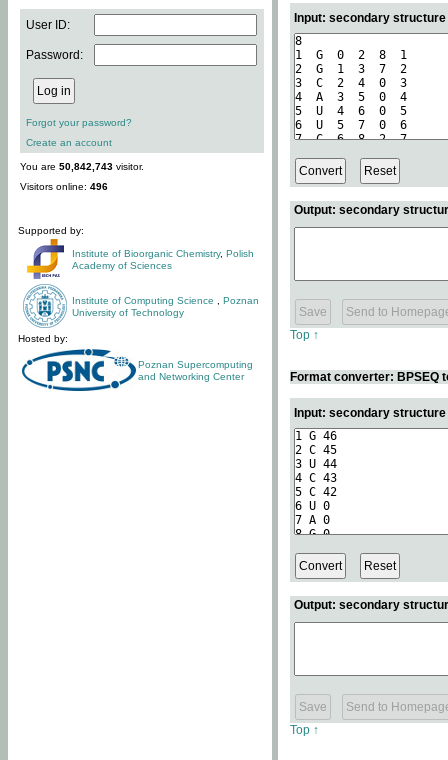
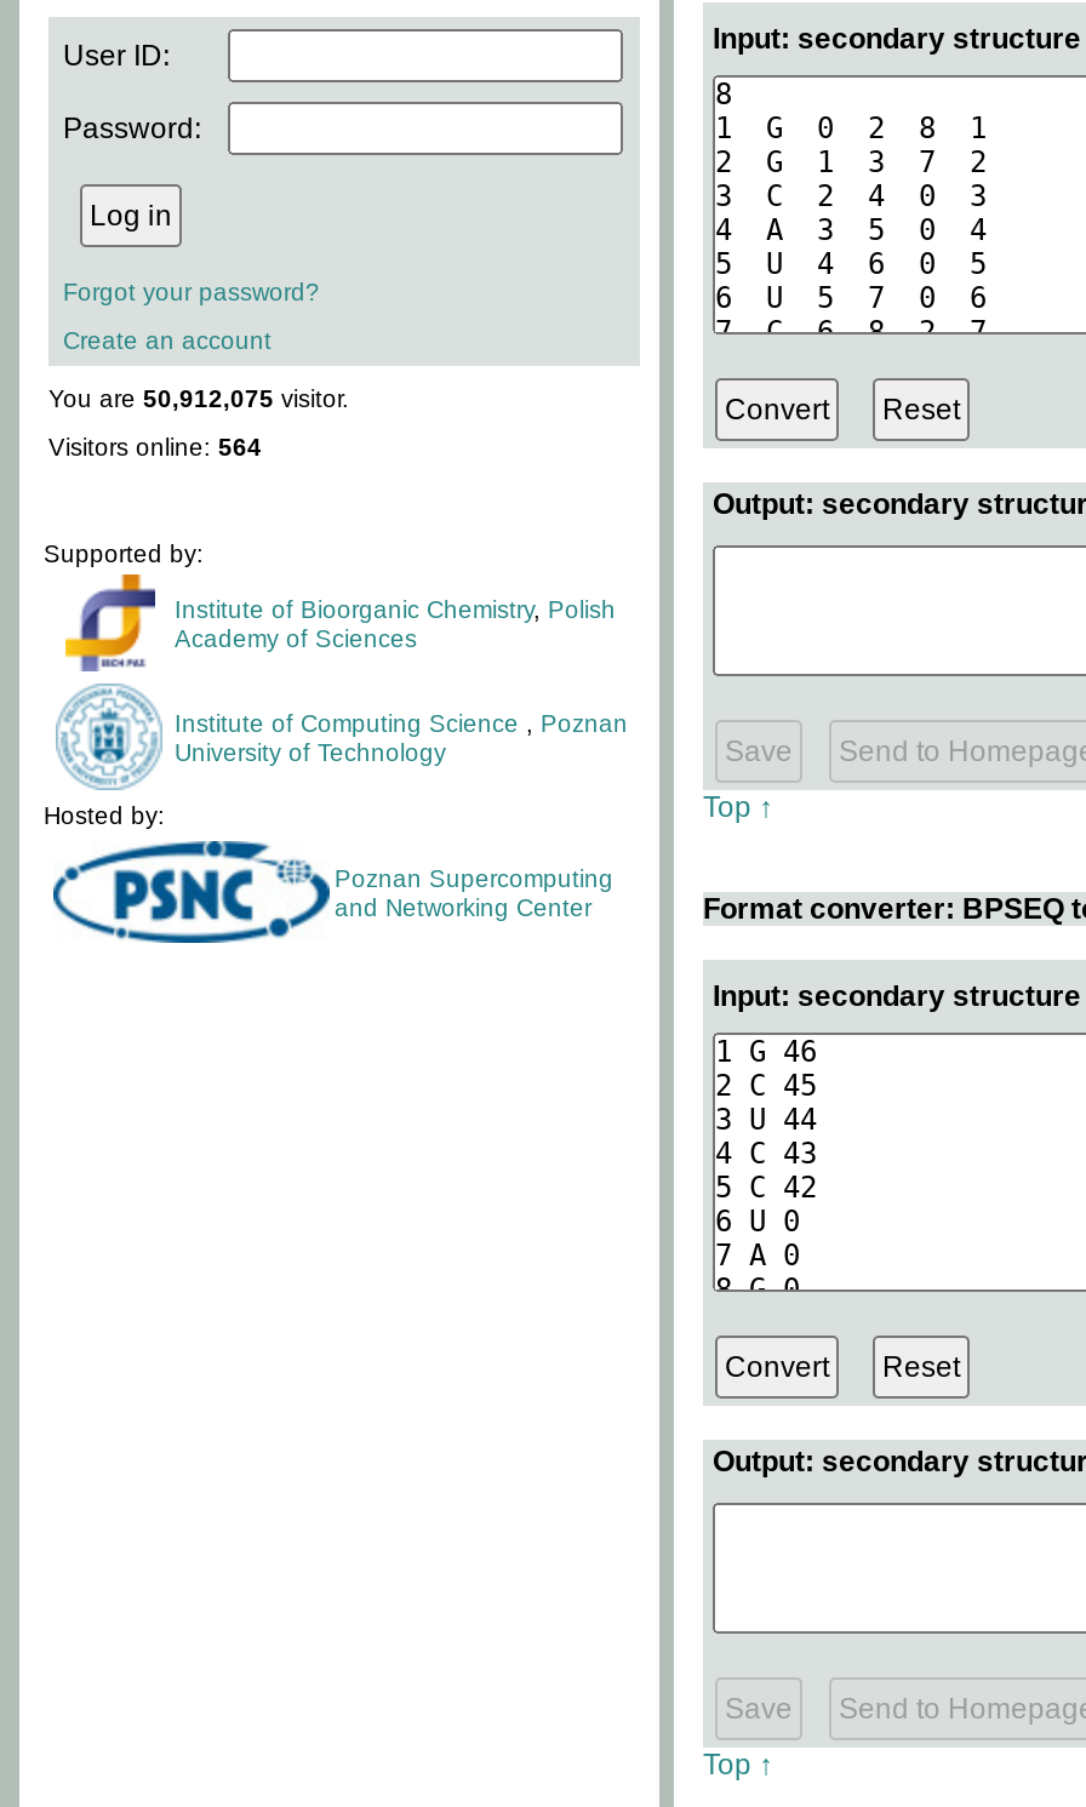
- You are 50,842,743 visitor.
+ You are 50,912,075 visitor.

- Visitors online: 496
+ Visitors online: 564
